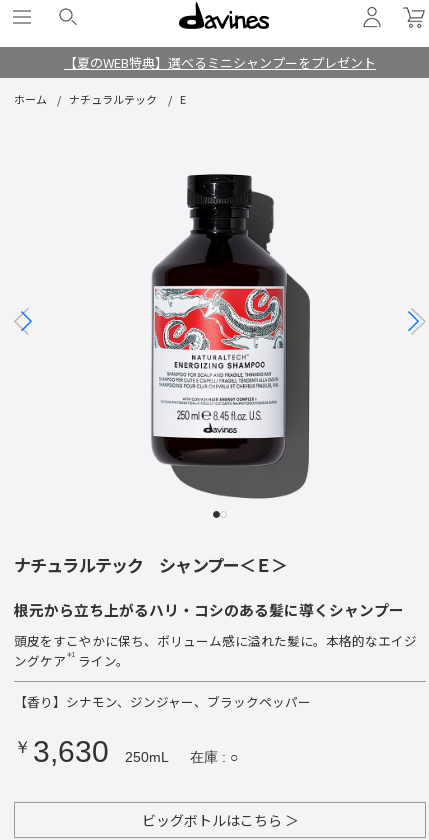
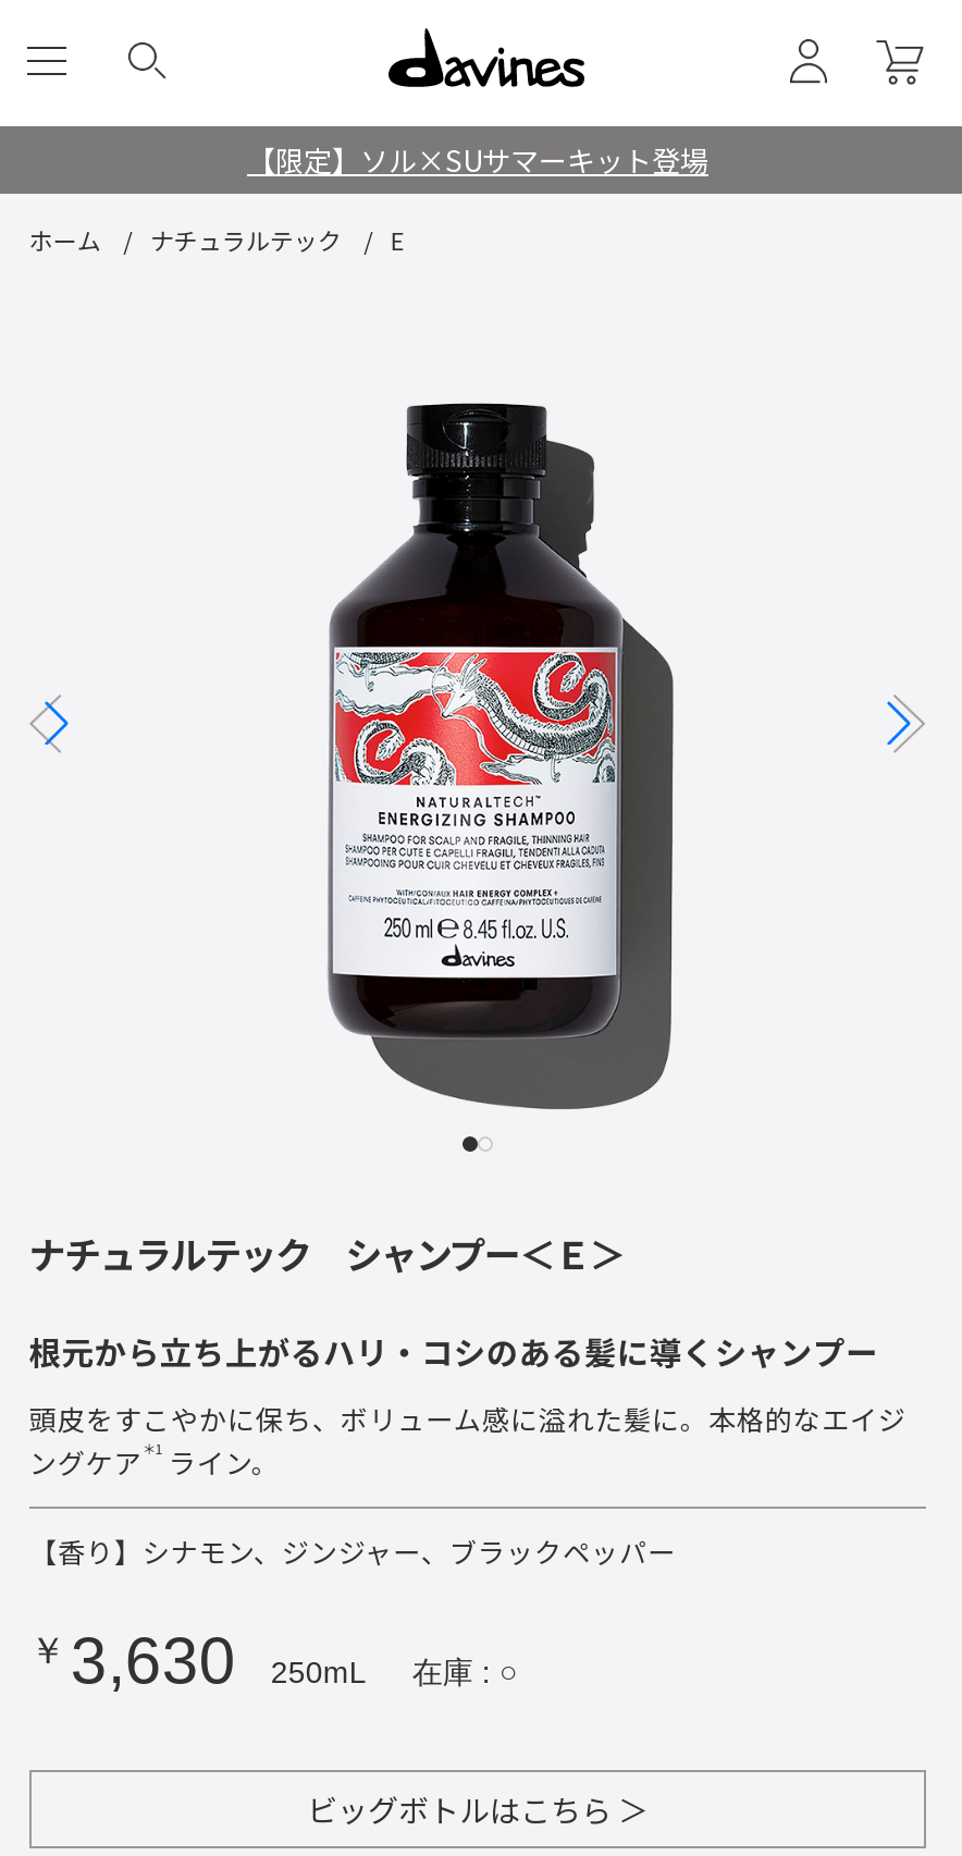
- 【夏のWEB特典】選べるミニシャンプーをプレゼント
+ 【限定】ソル×SUサマーキット登場
